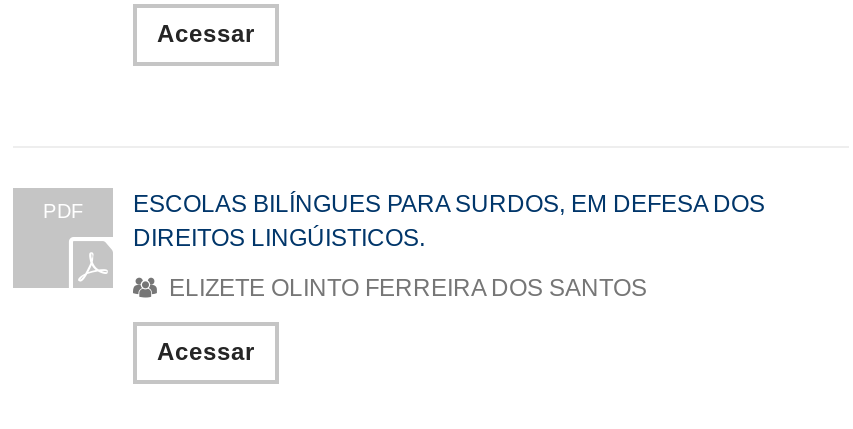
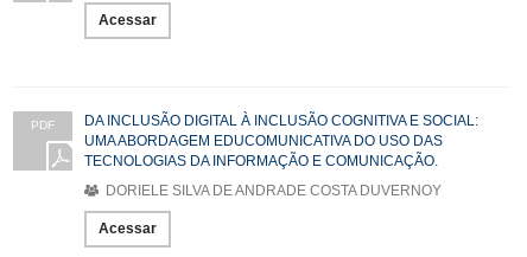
- ESCOLAS BILÍNGUES PARA SURDOS, EM DEFESA DOS
- DIREITOS LINGÚISTICOS.
+ DA INCLUSÃO DIGITAL À INCLUSÃO COGNITIVA E SOCIAL:
+ UMA ABORDAGEM EDUCOMUNICATIVA DO USO DAS
+ TECNOLOGIAS DA INFORMAÇÃO E COMUNICAÇÃO.

- ELIZETE OLINTO FERREIRA DOS SANTOS
+ DORIELE SILVA DE ANDRADE COSTA DUVERNOY
